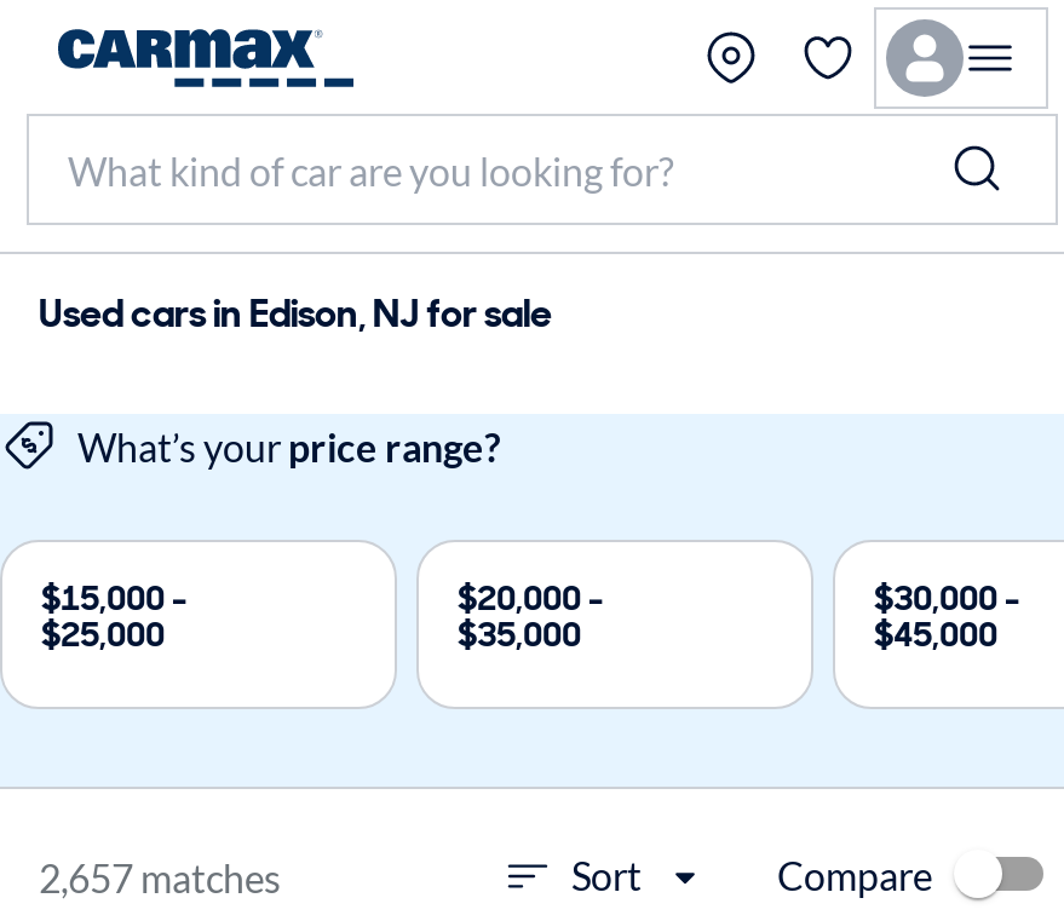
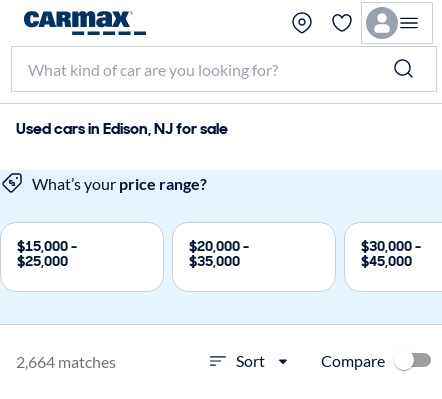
- 2,657 matches
+ 2,664 matches
